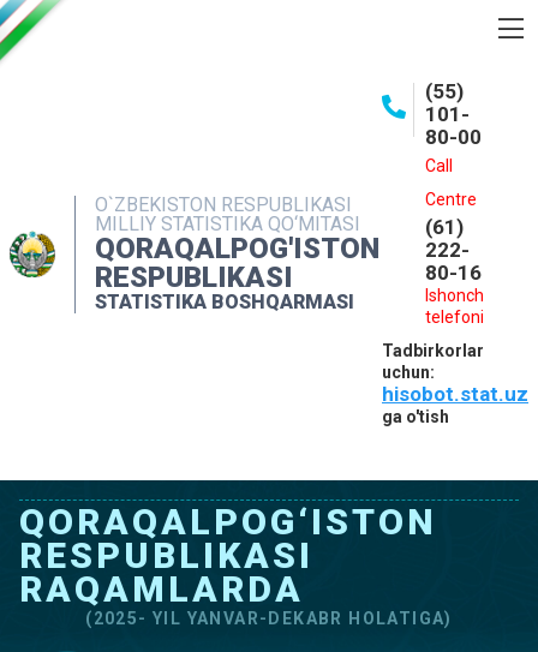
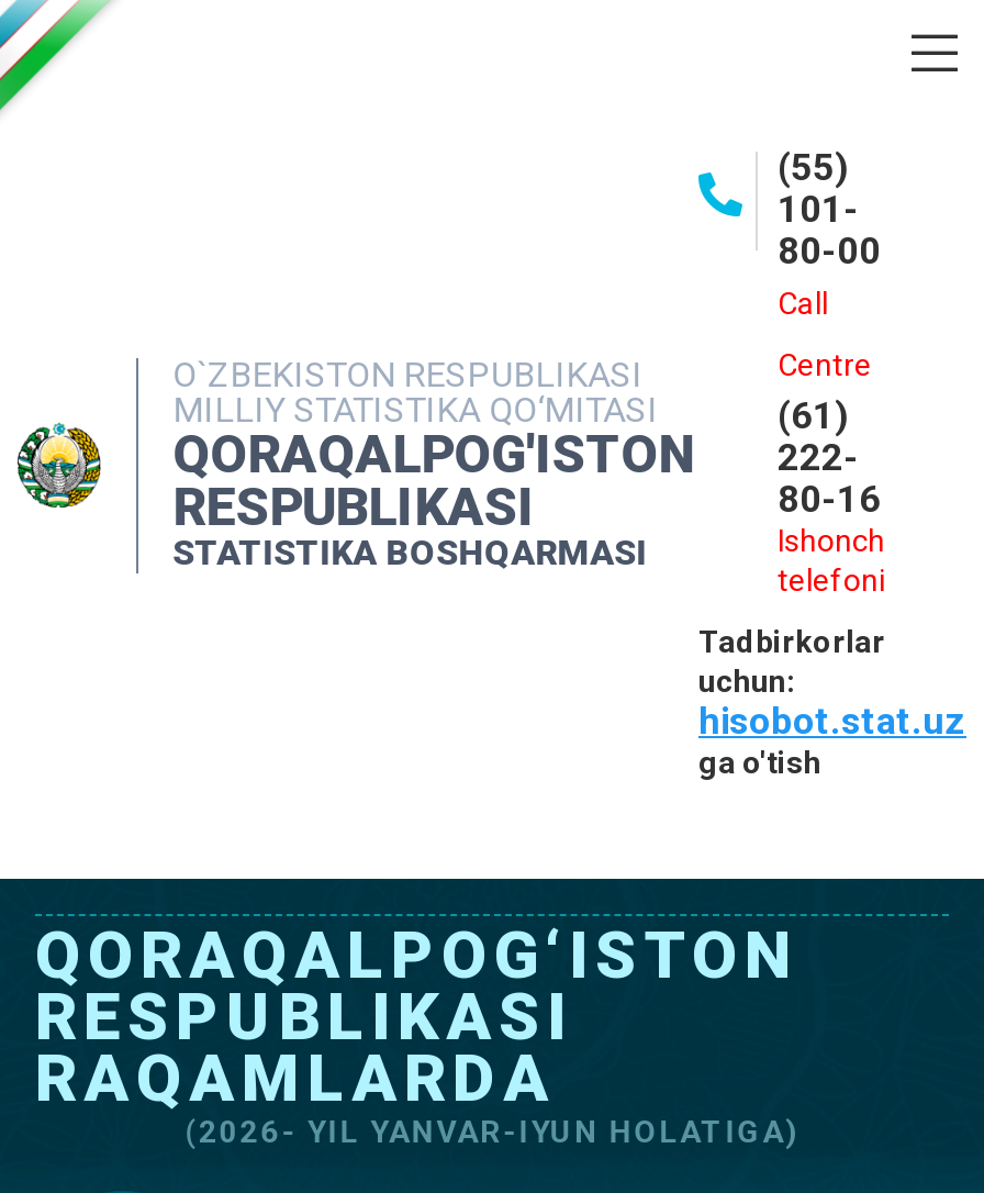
- (2025- YIL YANVAR-DEKABR HOLATIGA)
+ (2026- YIL YANVAR-IYUN HOLATIGA)
